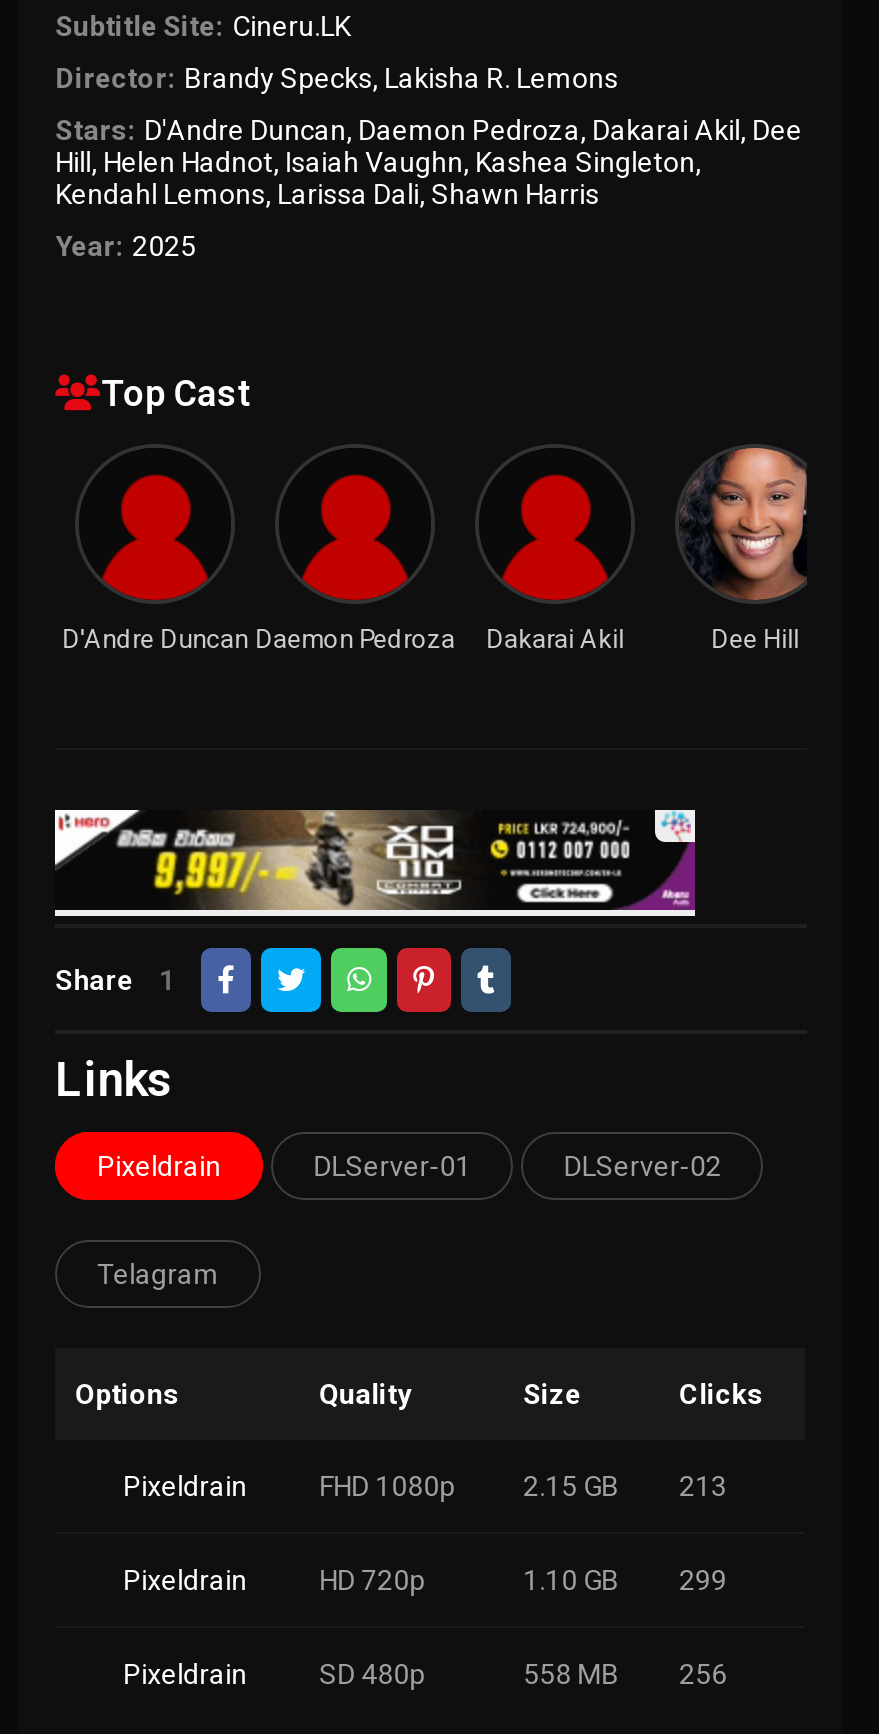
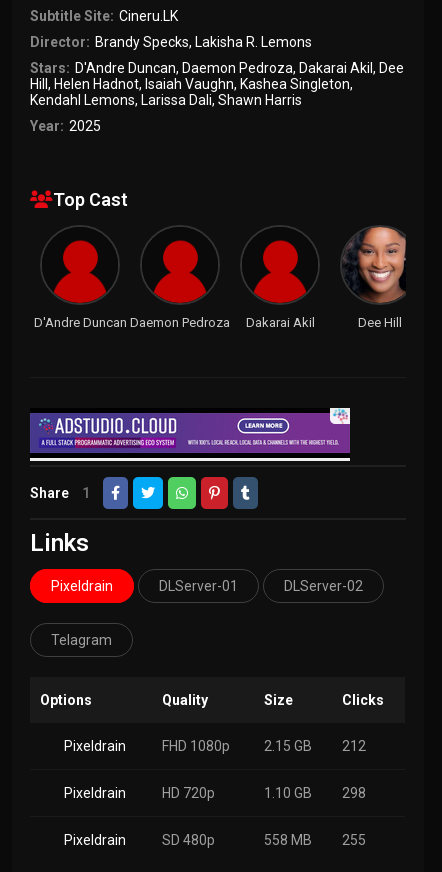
- [image]
+ [image]

- 2.15 GB 213
+ 2.15 GB 212

- 1.10 GB 299
+ 1.10 GB 298

- 558 MB 256
+ 558 MB 255
